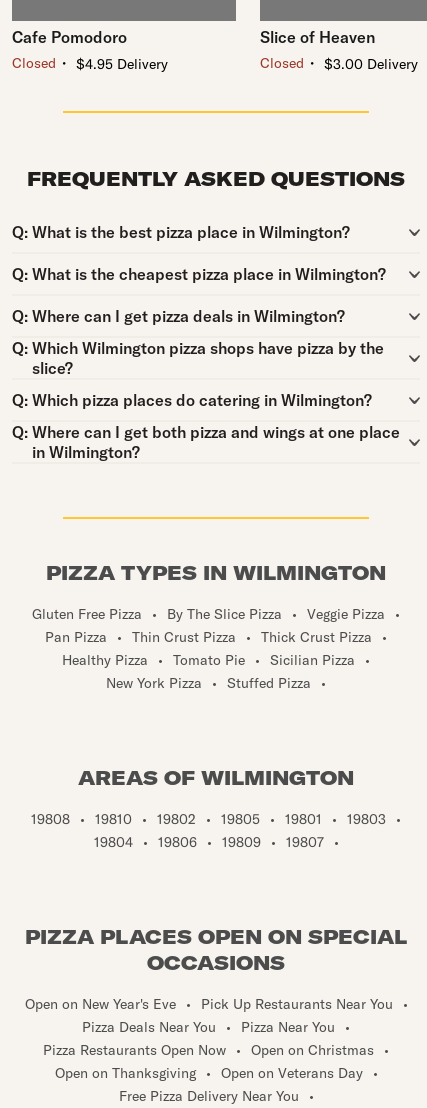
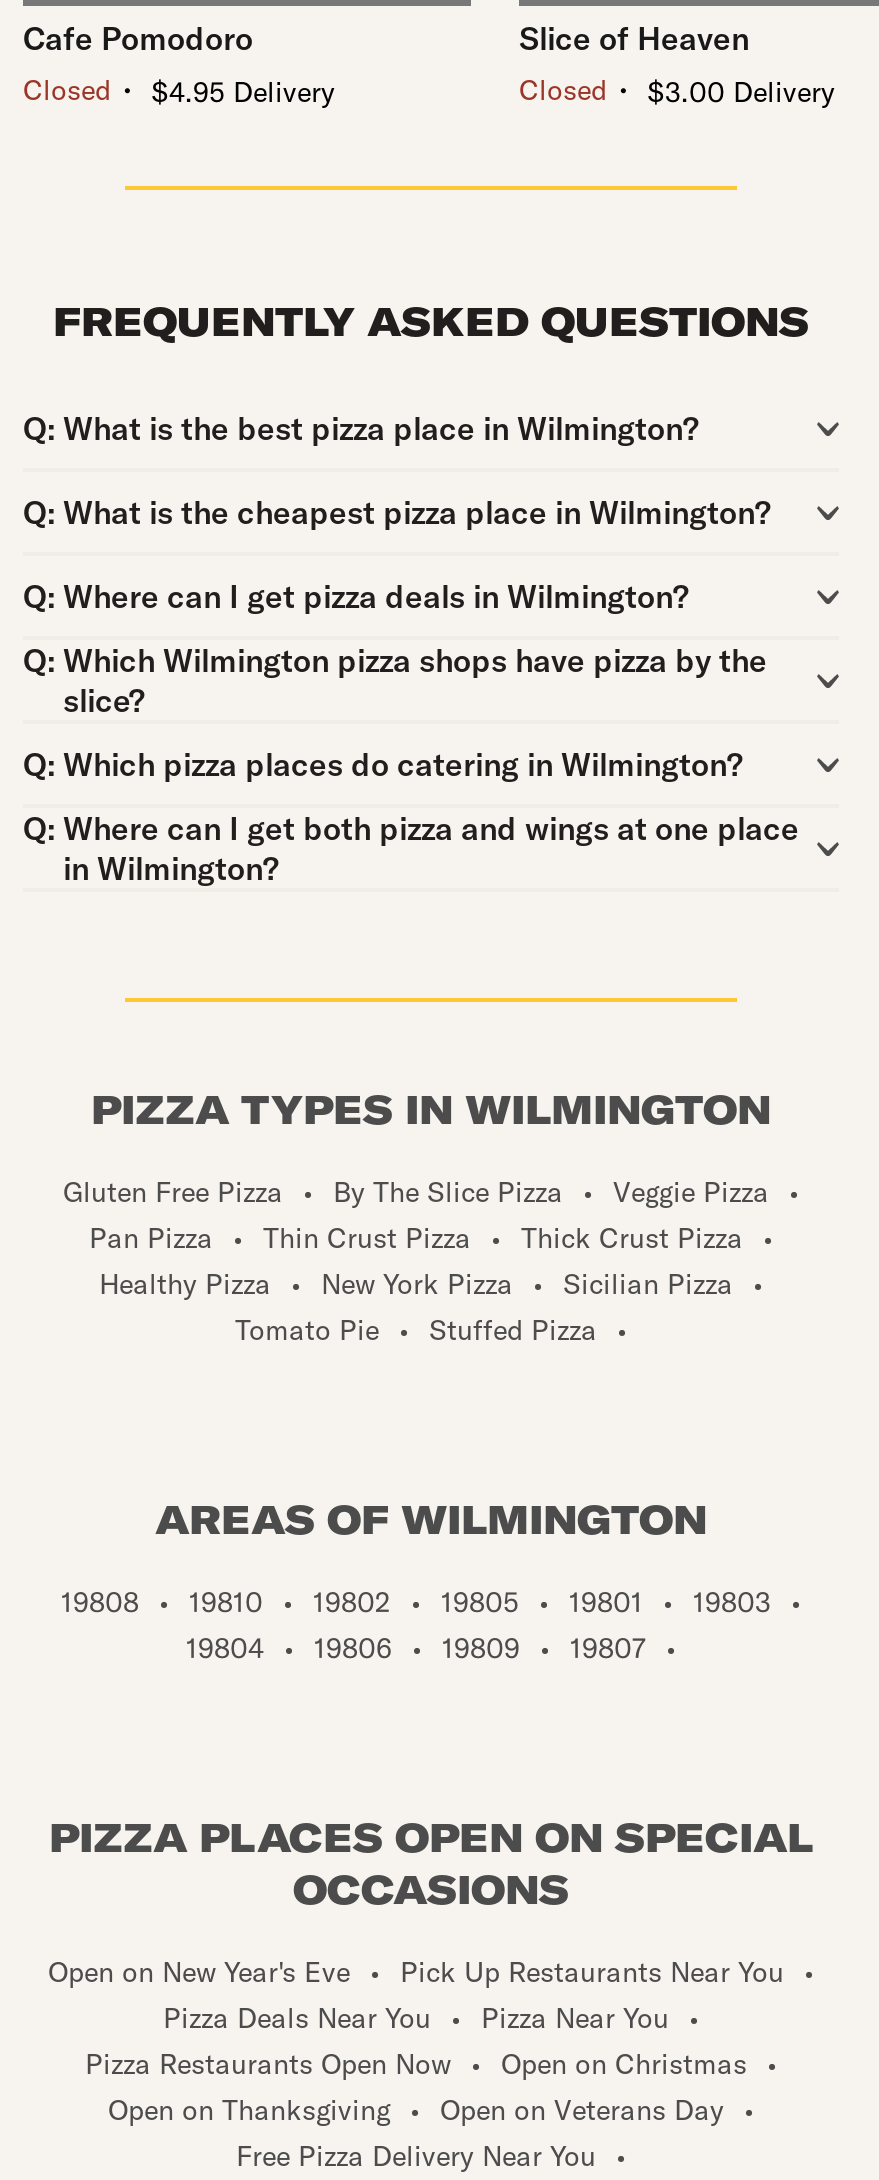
- Healthy Pizza • Tomato Pie • Sicilian Pizza •
- New York Pizza • Stuffed Pizza •
+ Healthy Pizza • New York Pizza • Sicilian Pizza •
+ Tomato Pie • Stuffed Pizza •
